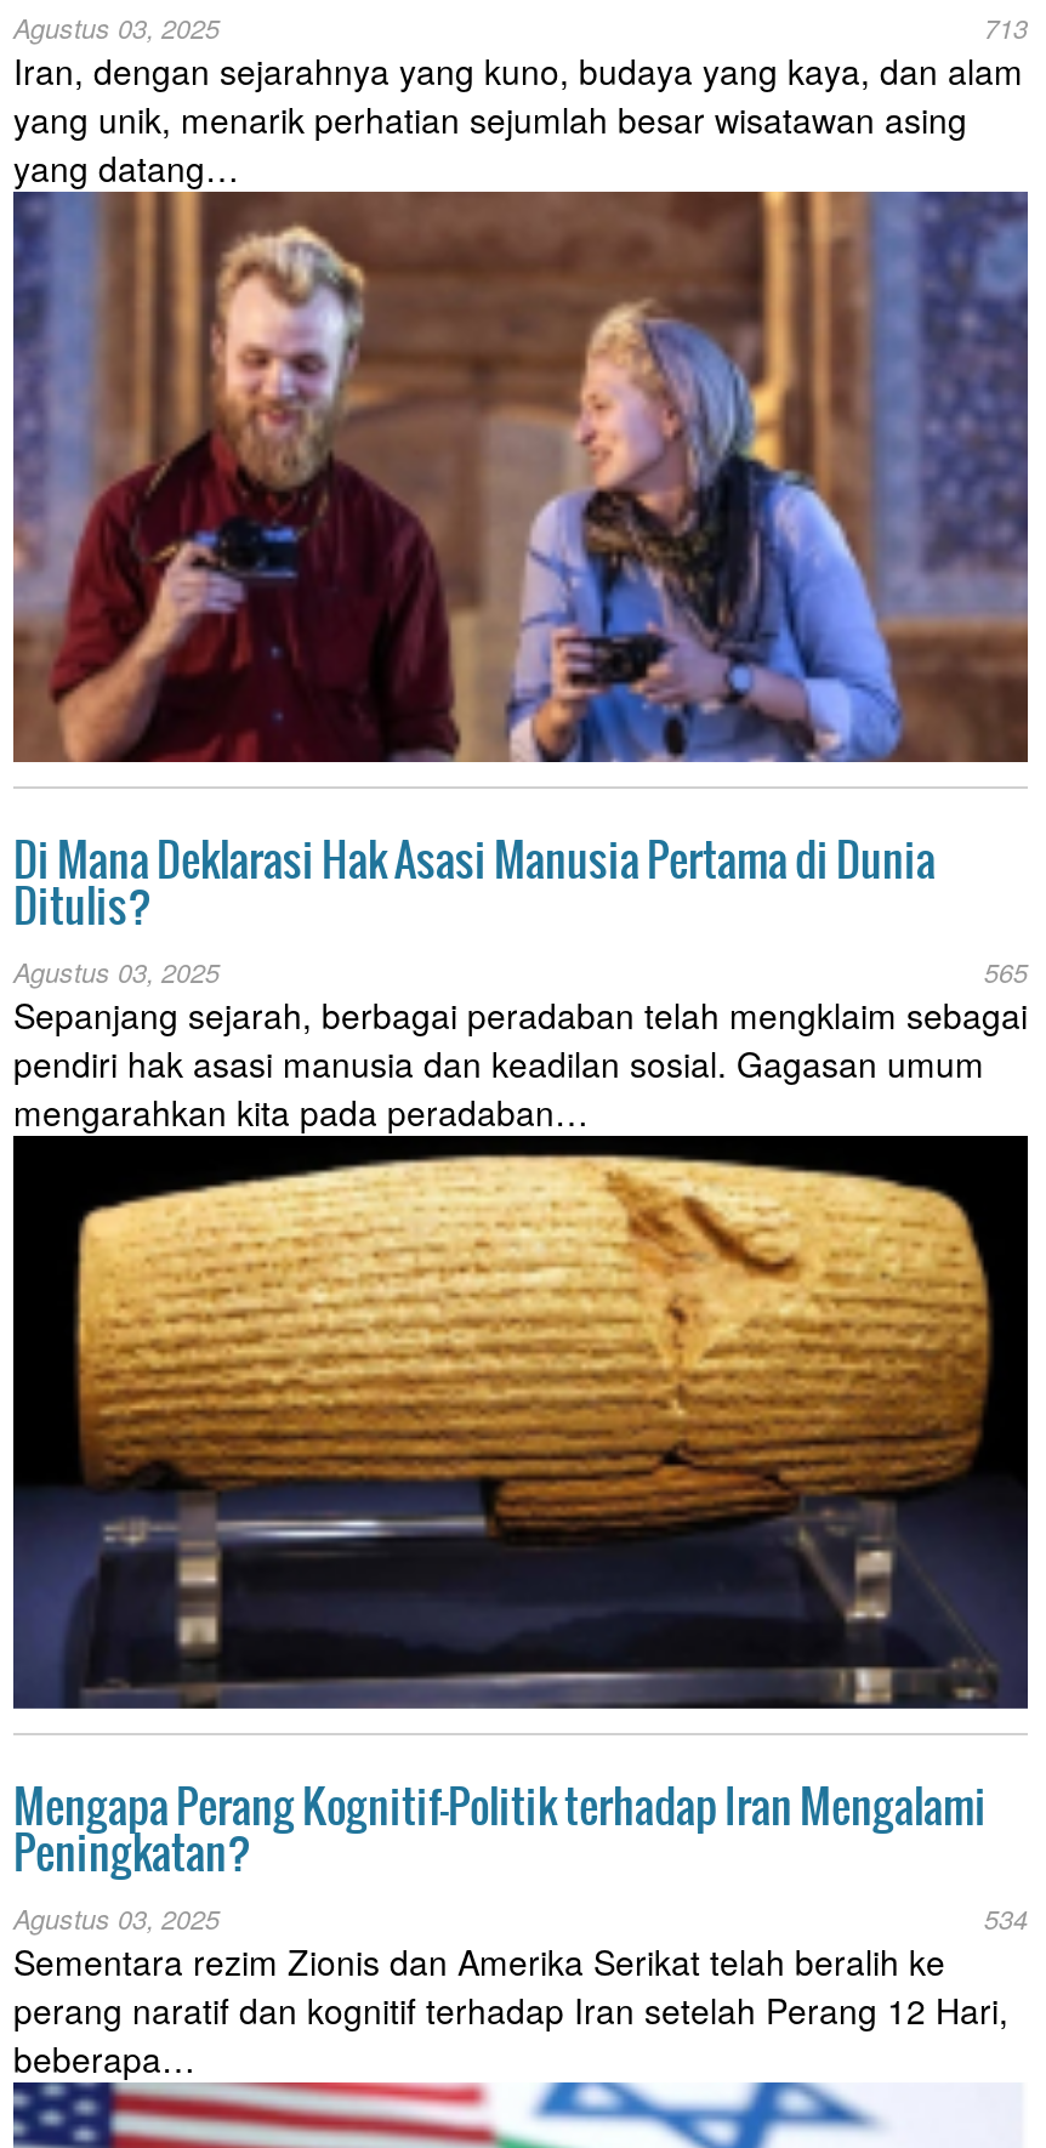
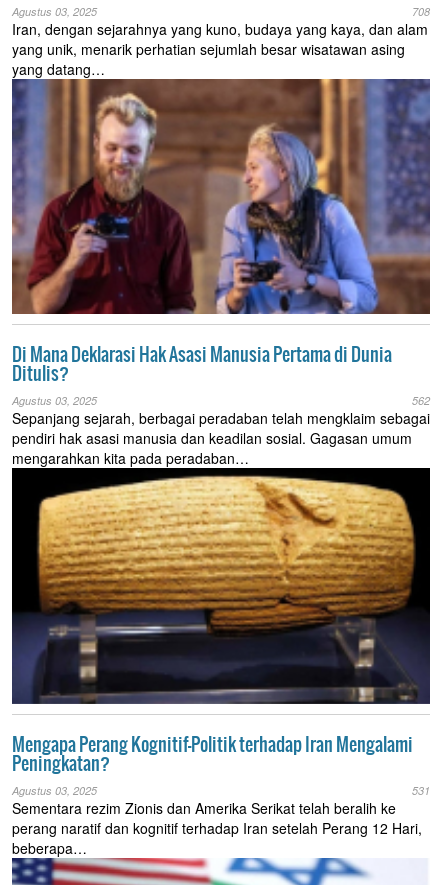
- 713
+ 708

- 565
+ 562

- 534
+ 531
